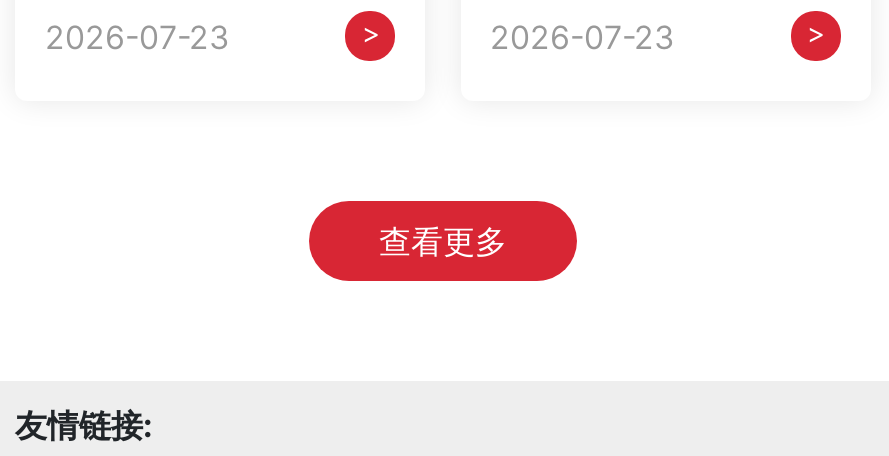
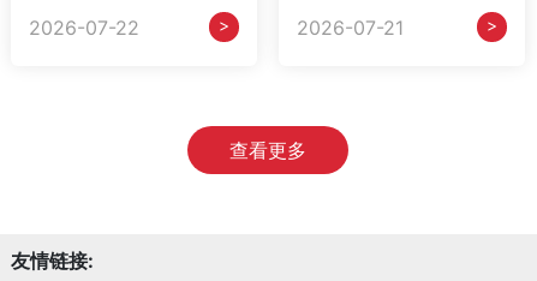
- 2026-07-23
+ 2026-07-22

- 2026-07-23
+ 2026-07-21
